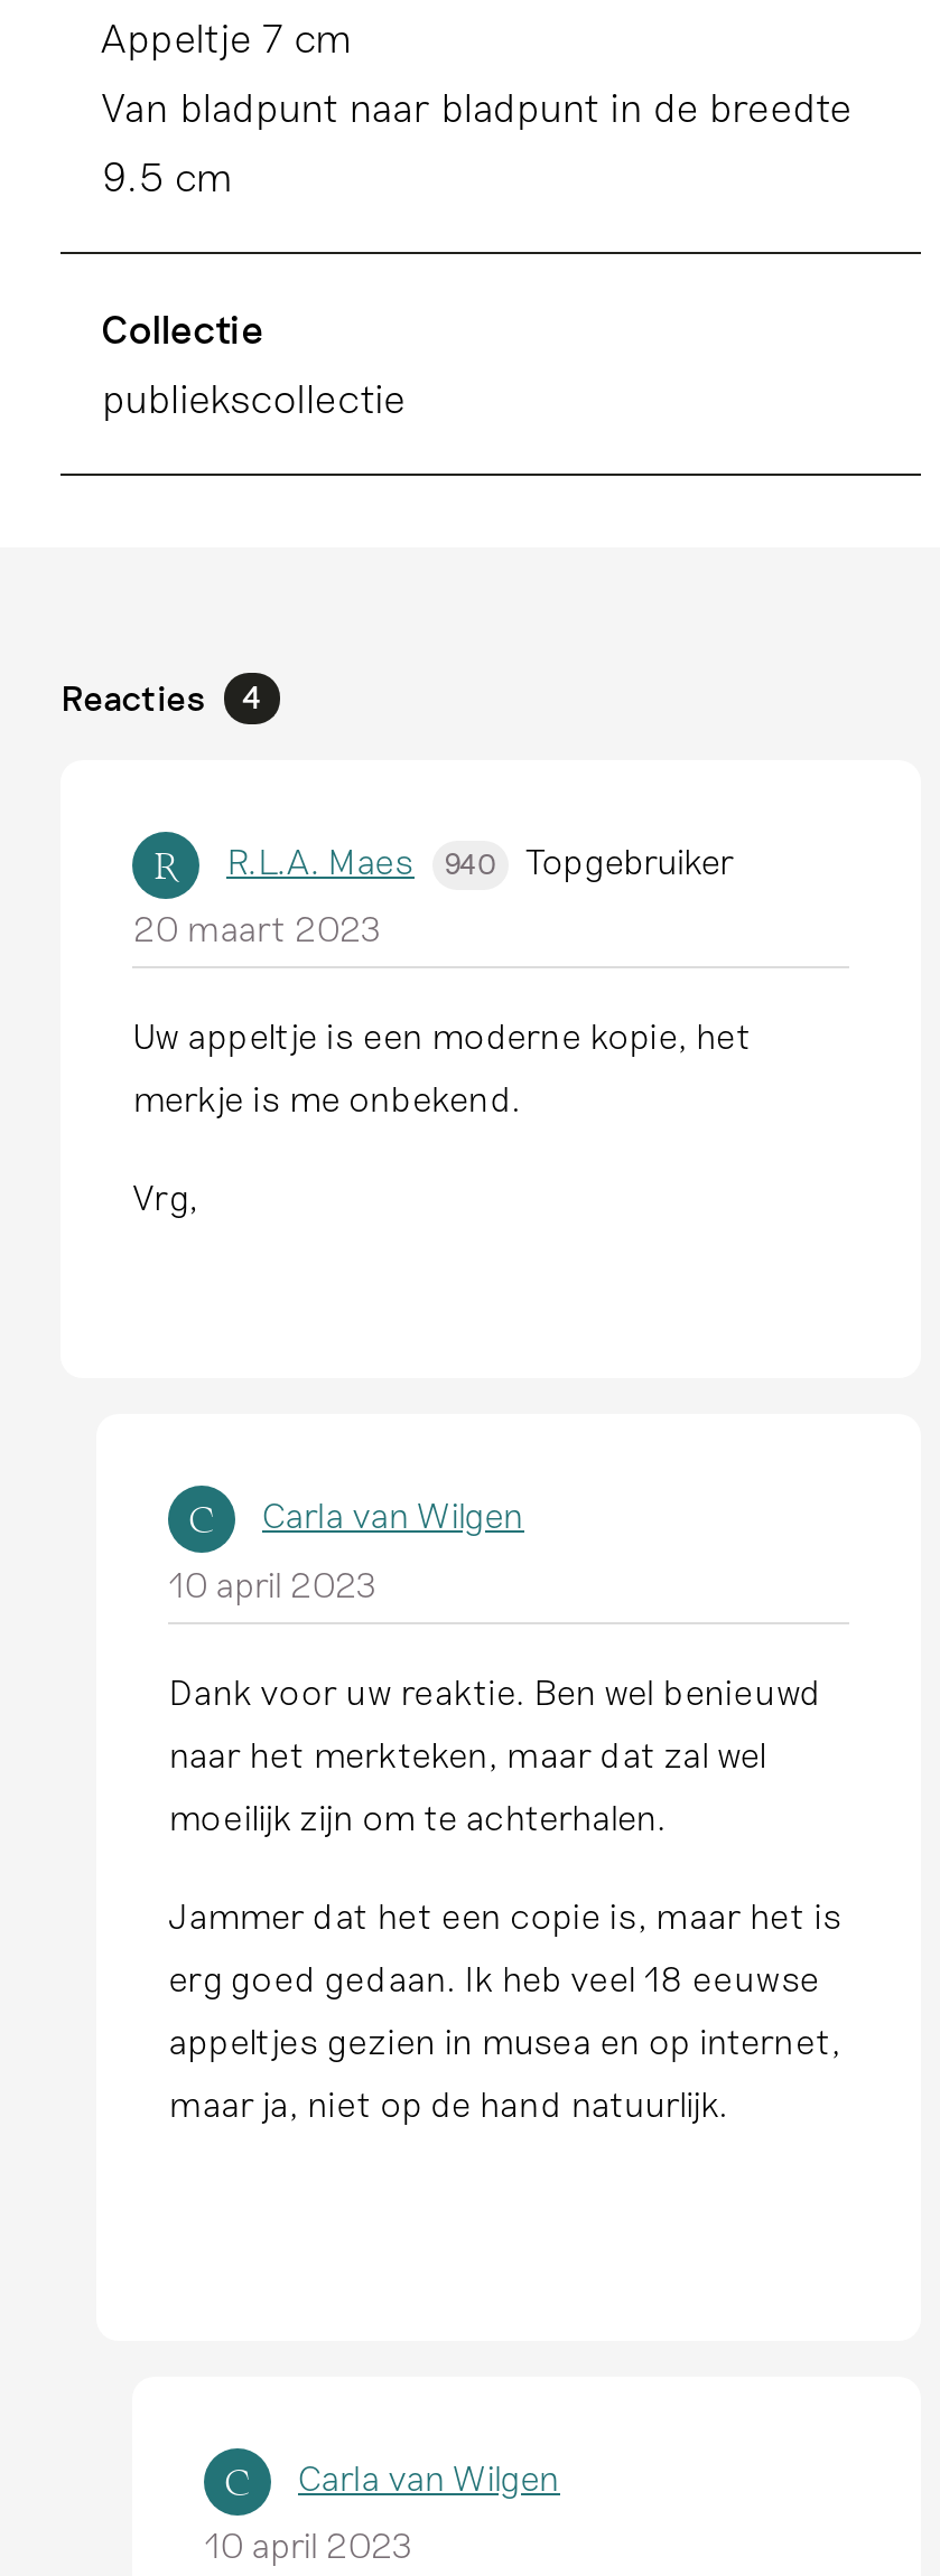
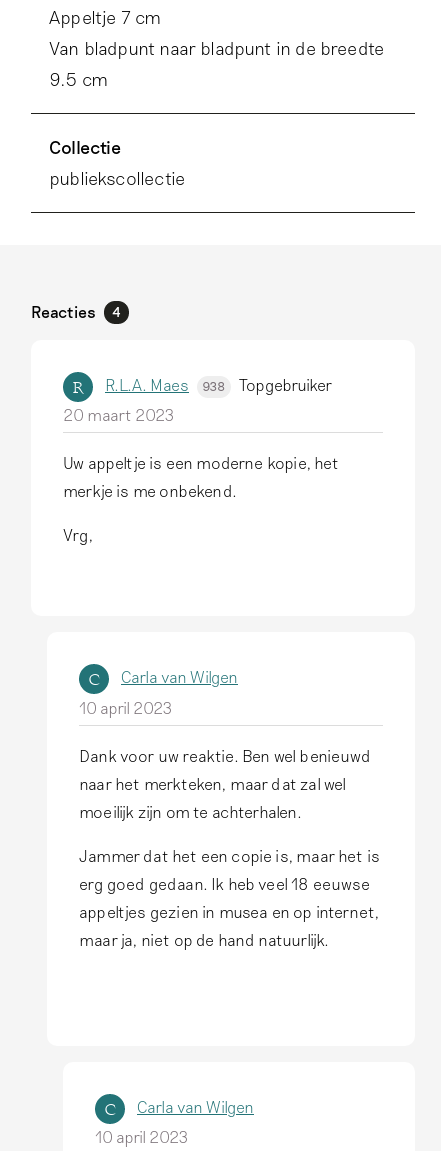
- R R.L.A. Maes 940 Topgebruiker
+ R R.L.A. Maes 938 Topgebruiker
